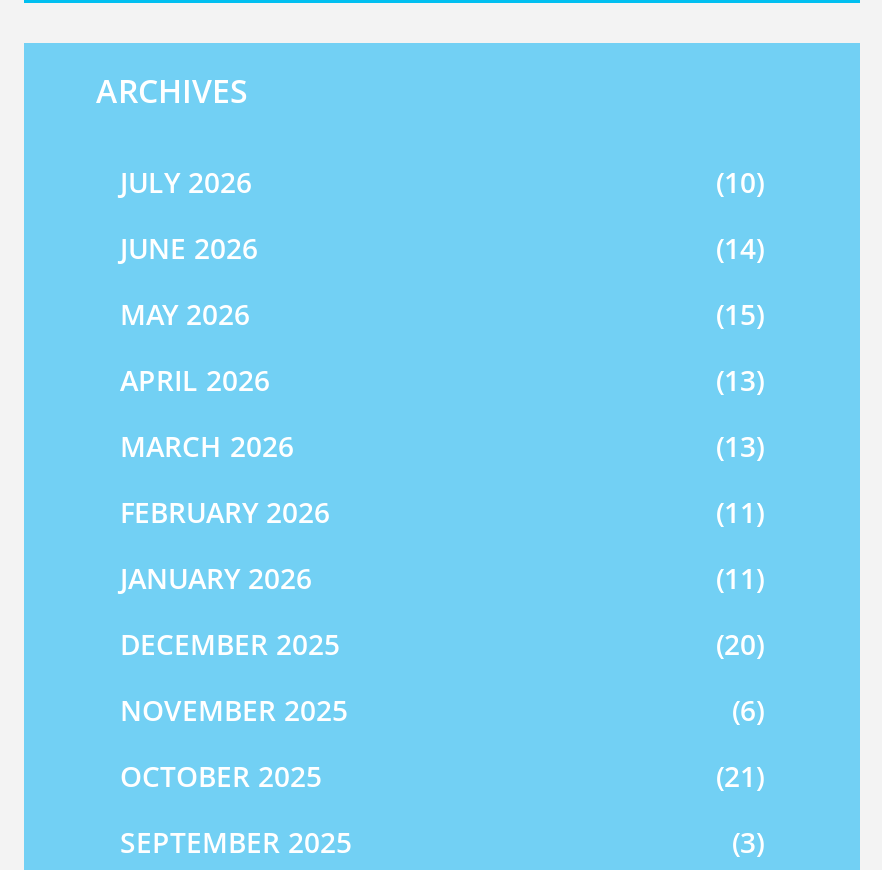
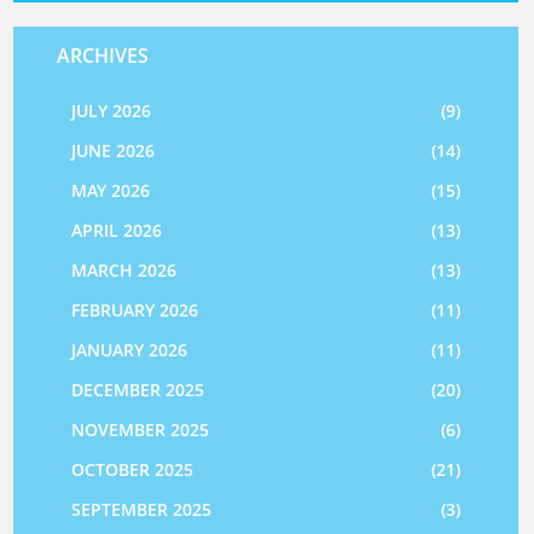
- (10)
+ (9)
